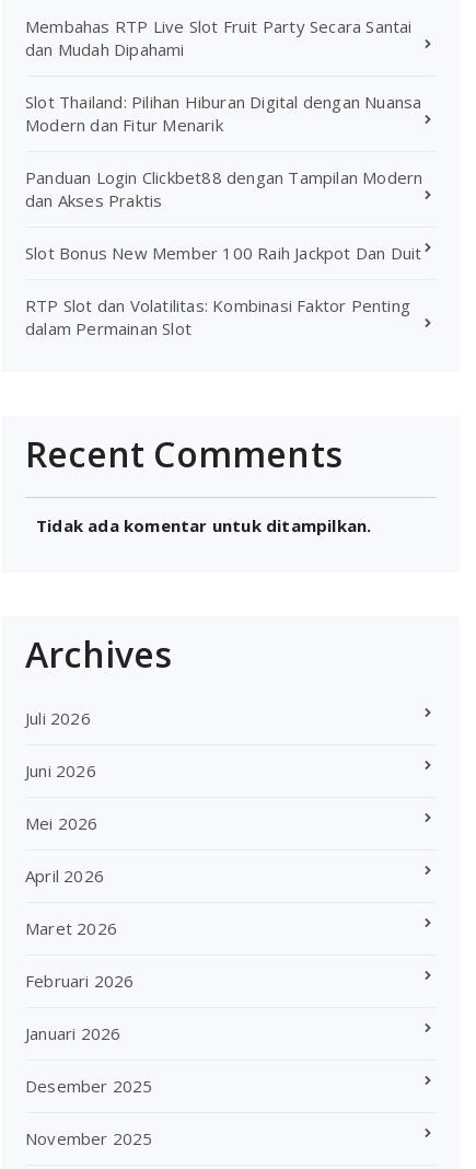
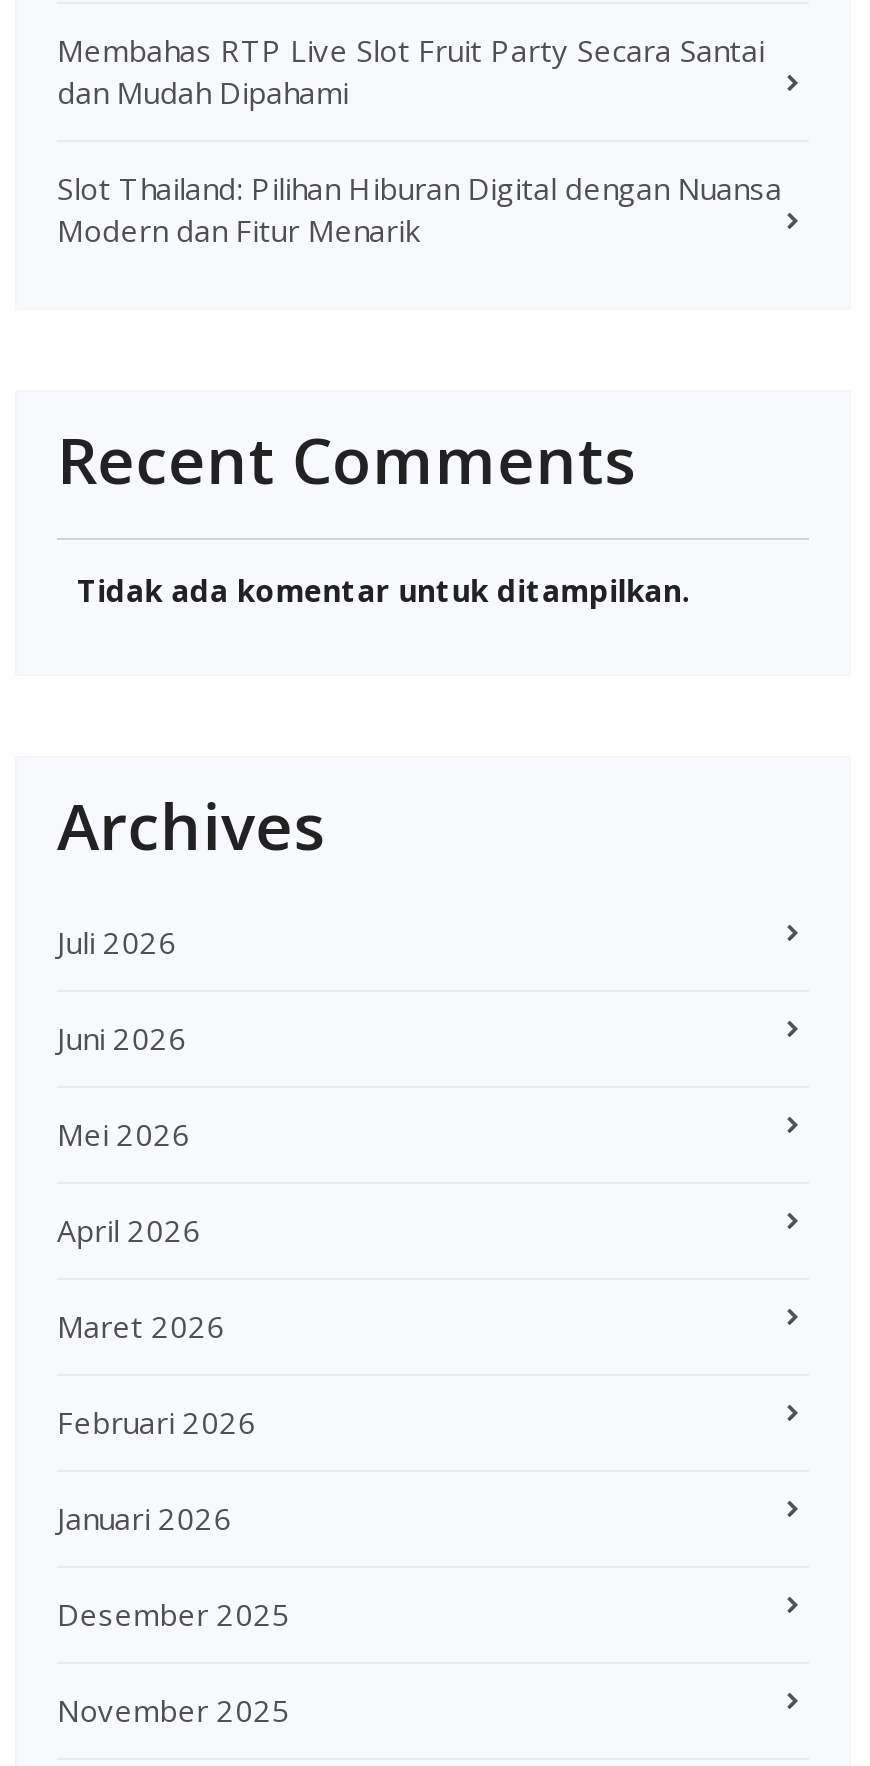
- Panduan Login Clickbet88 dengan Tampilan Modern
- dan Akses Praktis
- Slot Bonus New Member 100 Raih Jackpot Dan Duit
- RTP Slot dan Volatilitas: Kombinasi Faktor Penting
- dalam Permainan Slot
